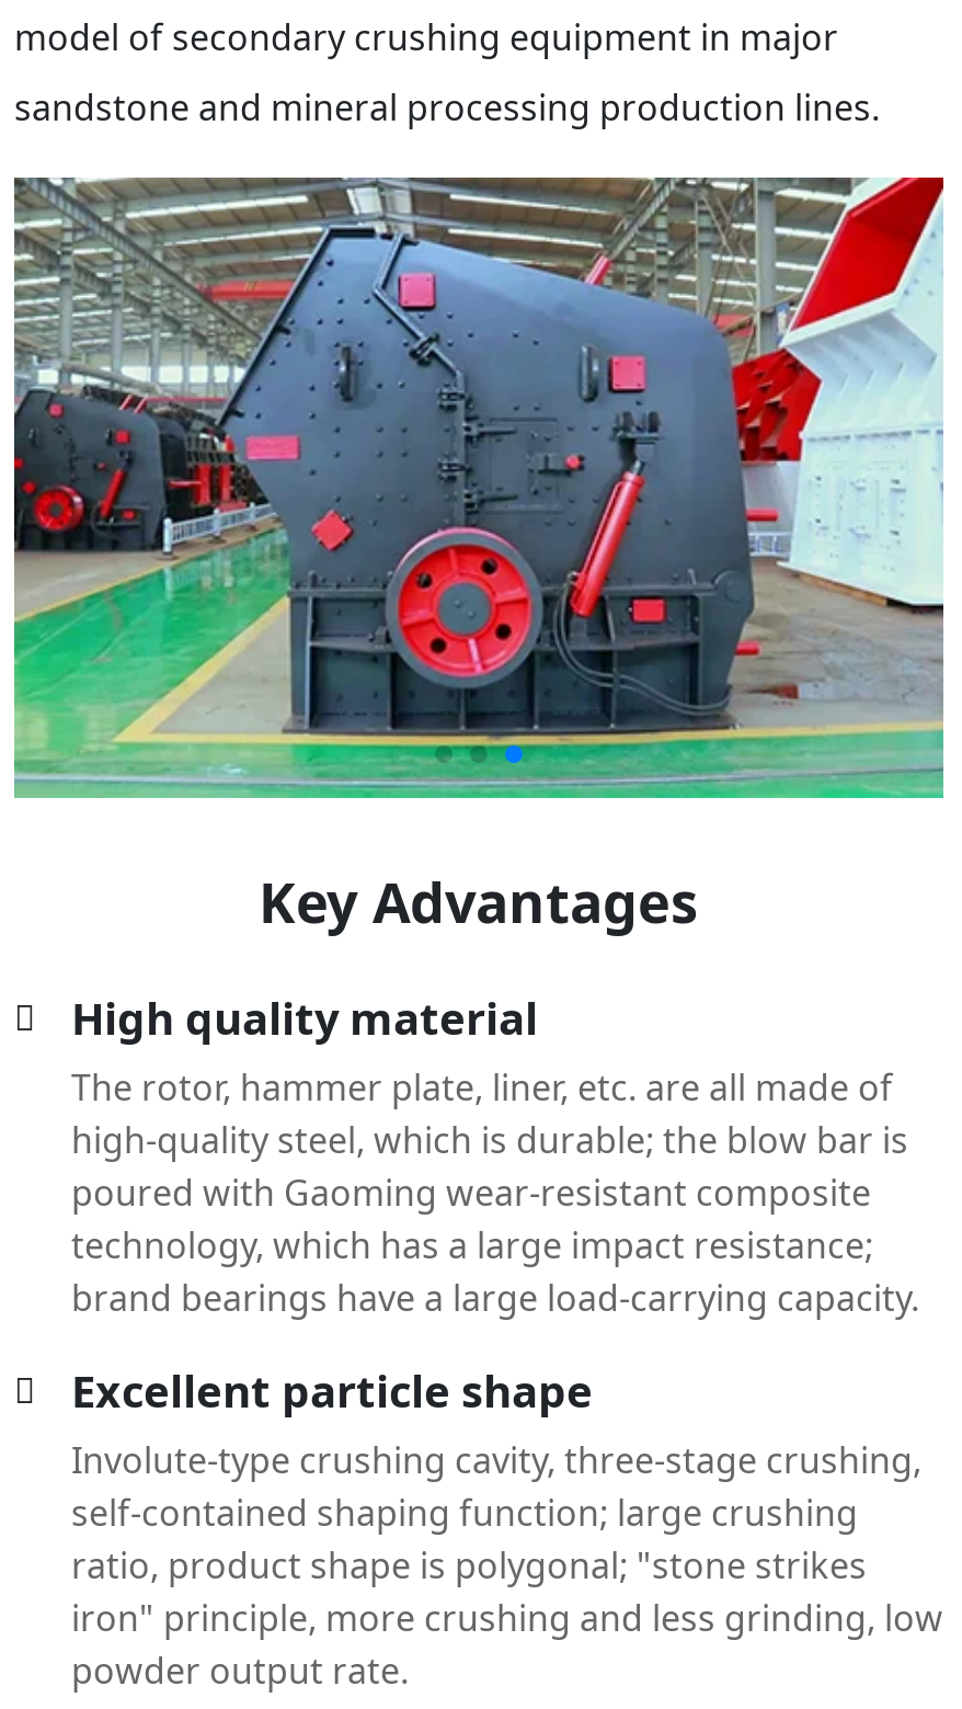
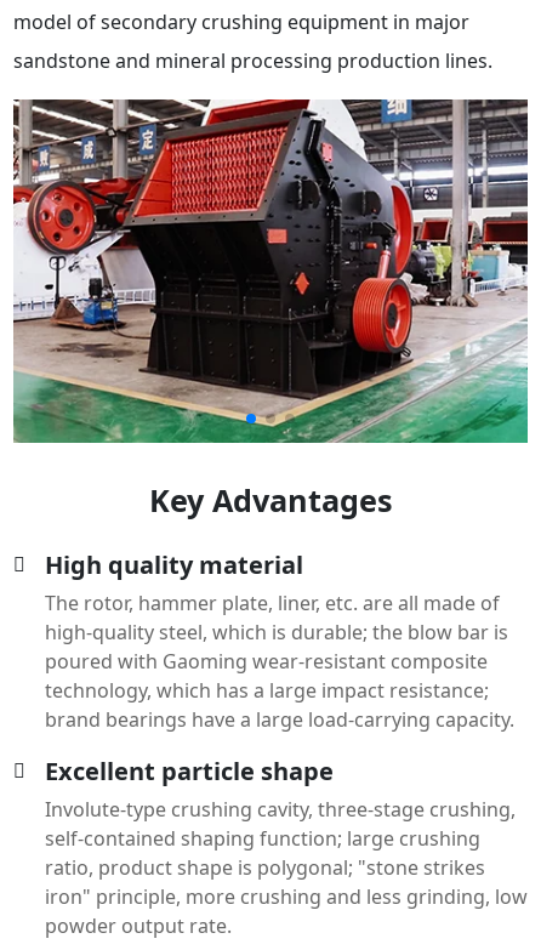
- [image]
+ [image]
